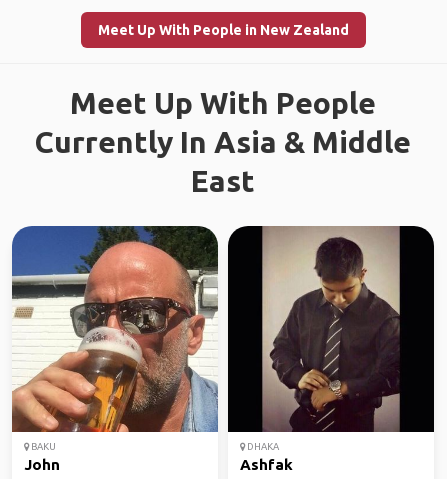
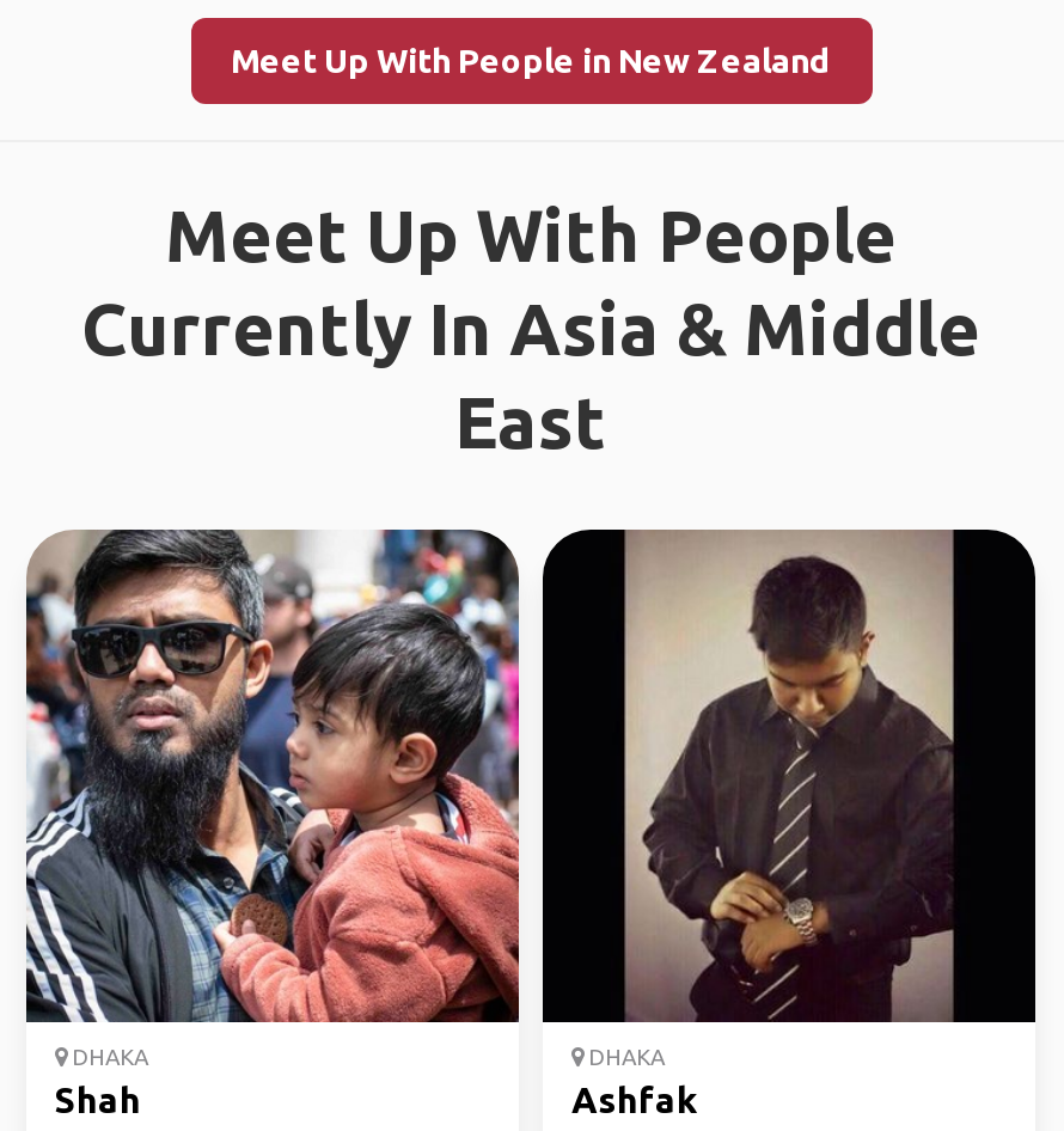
- [image]
- BAKU
- John
+ [image]
+ DHAKA
+ Shah
